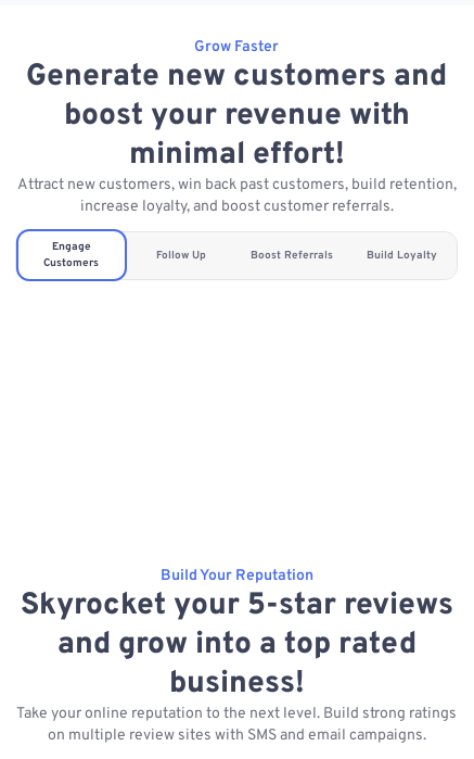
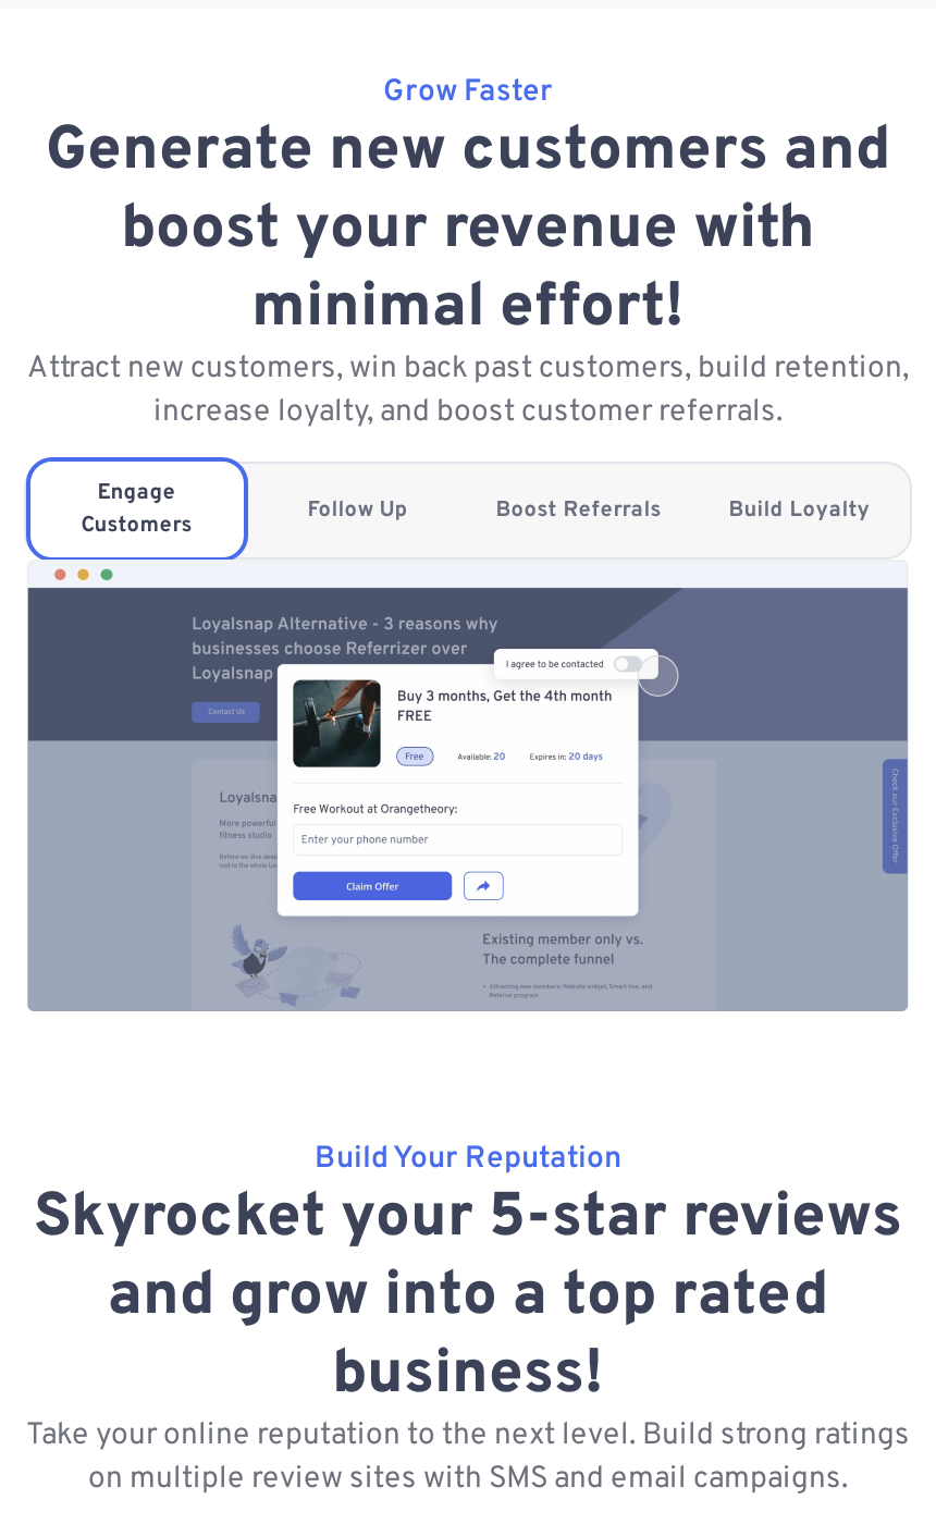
+ [image]
